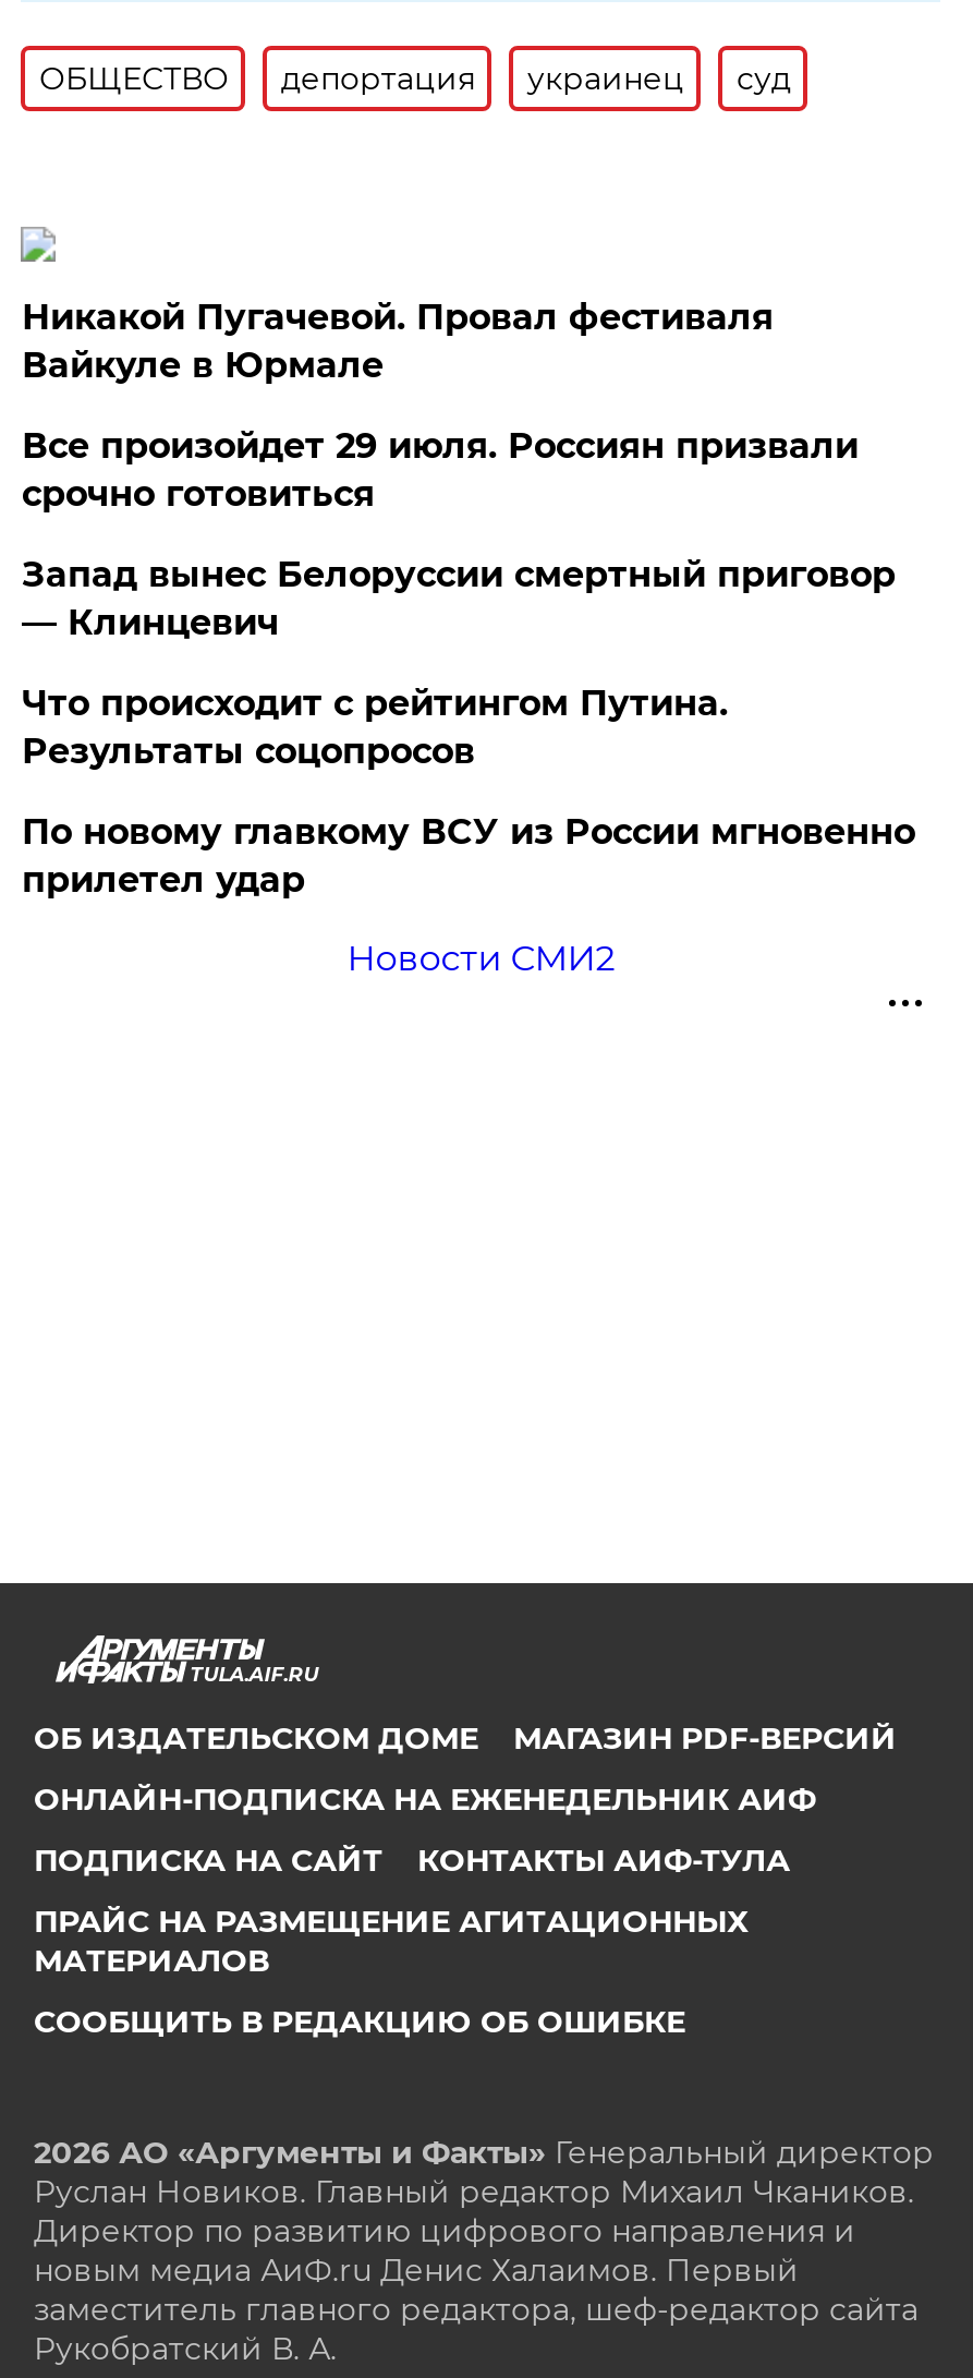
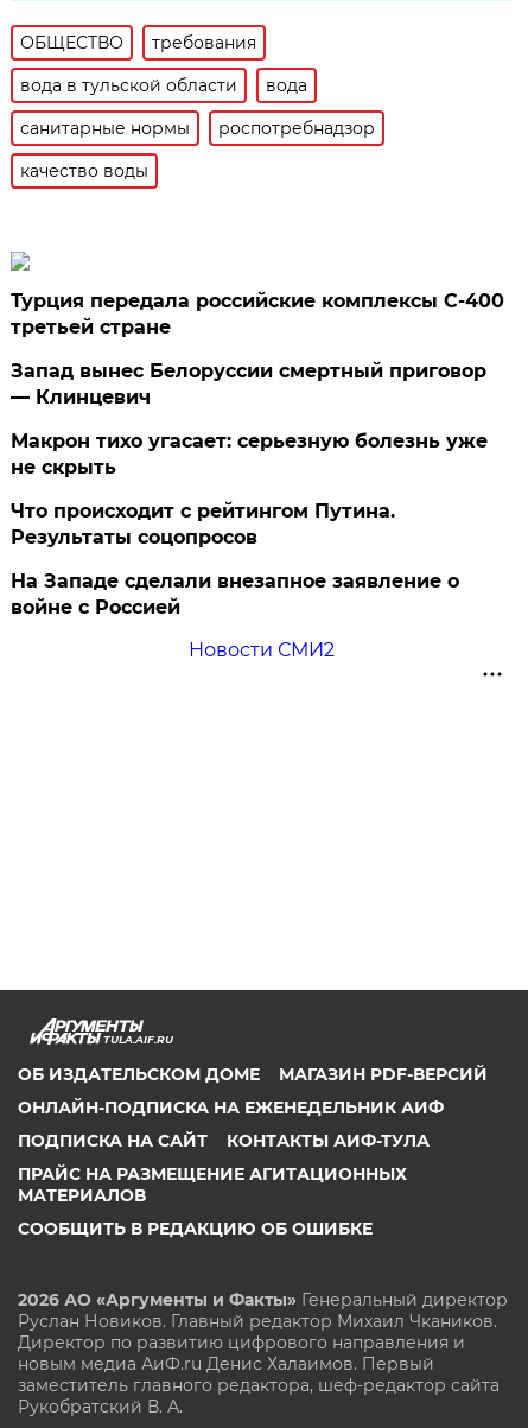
- депортация
- украинец
- суд
+ требования
+ вода в тульской области
+ вода
+ санитарные нормы
+ роспотребнадзор
+ качество воды

- Никакой Пугачевой. Провал фестиваля
- Вайкуле в Юрмале
- Все произойдет 29 июля. Россиян призвали
- срочно готовиться
+ Турция передала российские комплексы С-400
+ третьей стране

+ Макрон тихо угасает: серьезную болезнь уже
+ не скрыть

- По новому главкому ВСУ из России мгновенно
- прилетел удар
+ На Западе сделали внезапное заявление о
+ войне с Россией
